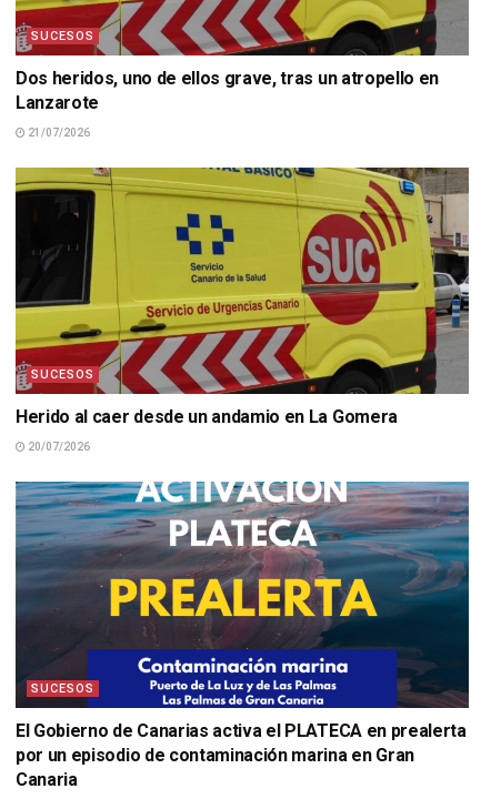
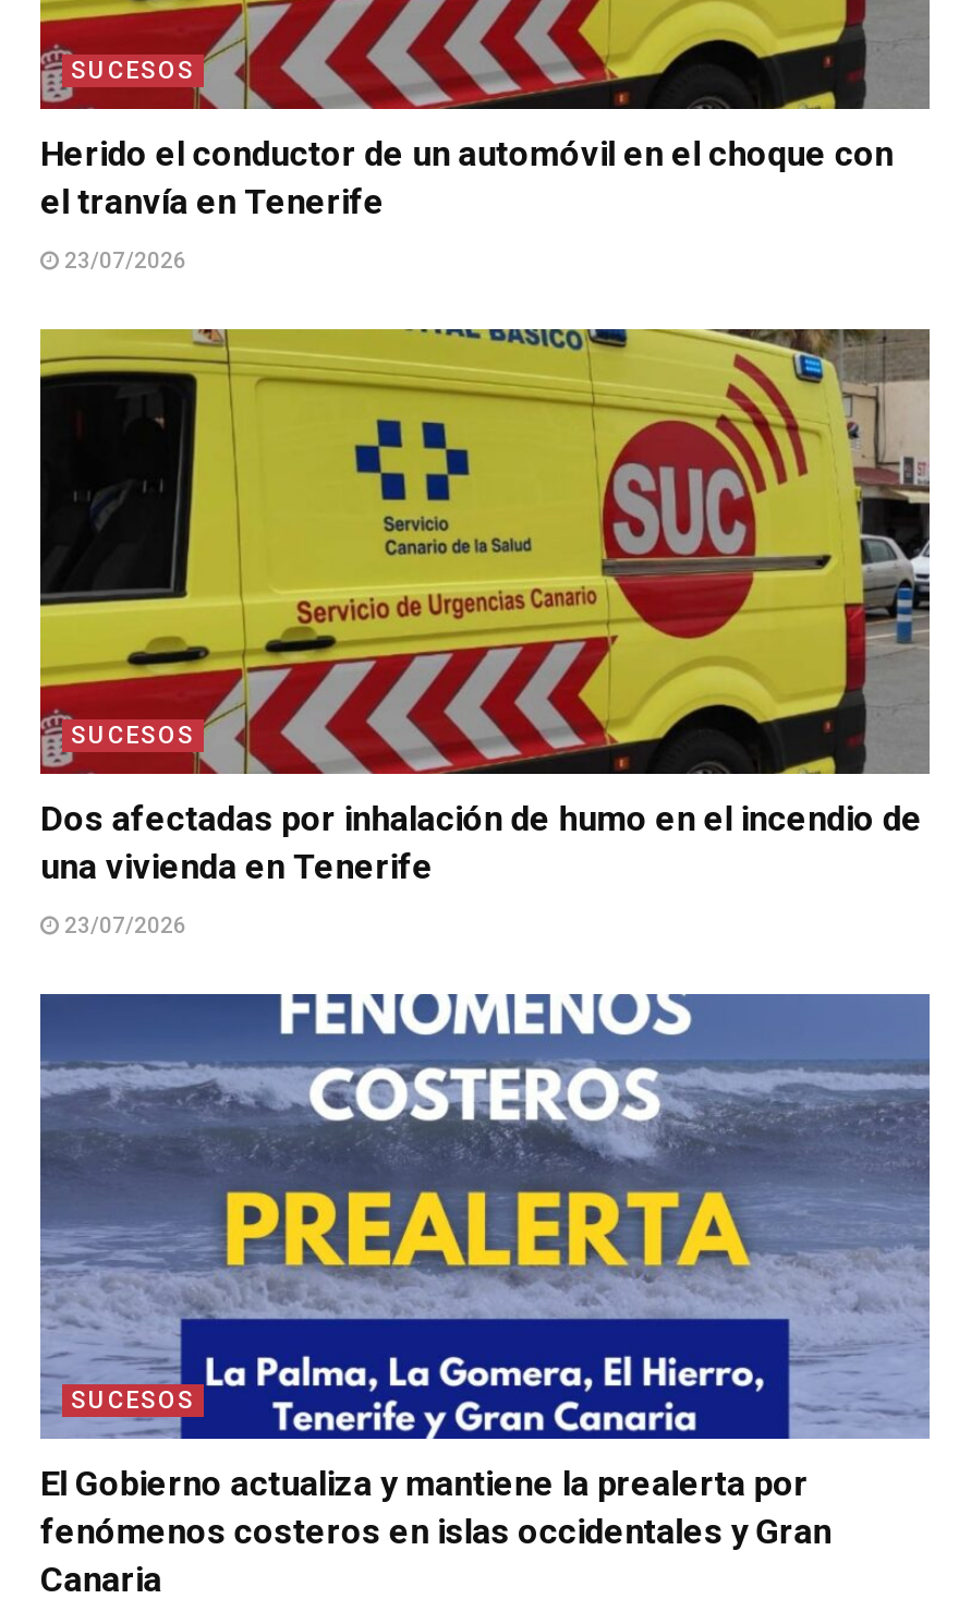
- Dos heridos, uno de ellos grave, tras un atropello en
- Lanzarote
+ Herido el conductor de un automóvil en el choque con
+ el tranvía en Tenerife

- 21/07/2026
+ 23/07/2026

- Herido al caer desde un andamio en La Gomera
+ Dos afectadas por inhalación de humo en el incendio de
+ una vivienda en Tenerife

- 20/07/2026
+ 23/07/2026

- [image]
- El Gobierno de Canarias activa el PLATECA en prealerta
- por un episodio de contaminación marina en Gran
+ [image]
+ El Gobierno actualiza y mantiene la prealerta por
+ fenómenos costeros en islas occidentales y Gran
